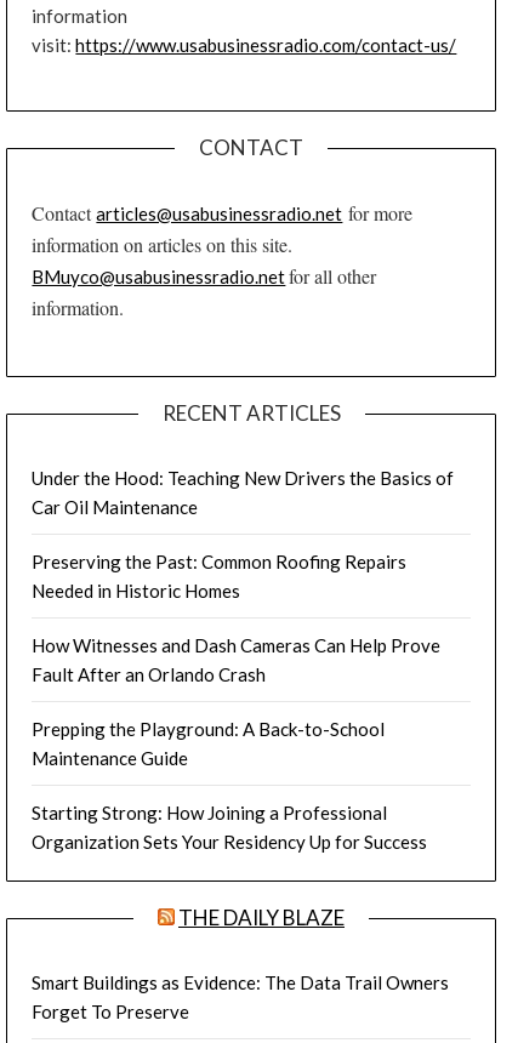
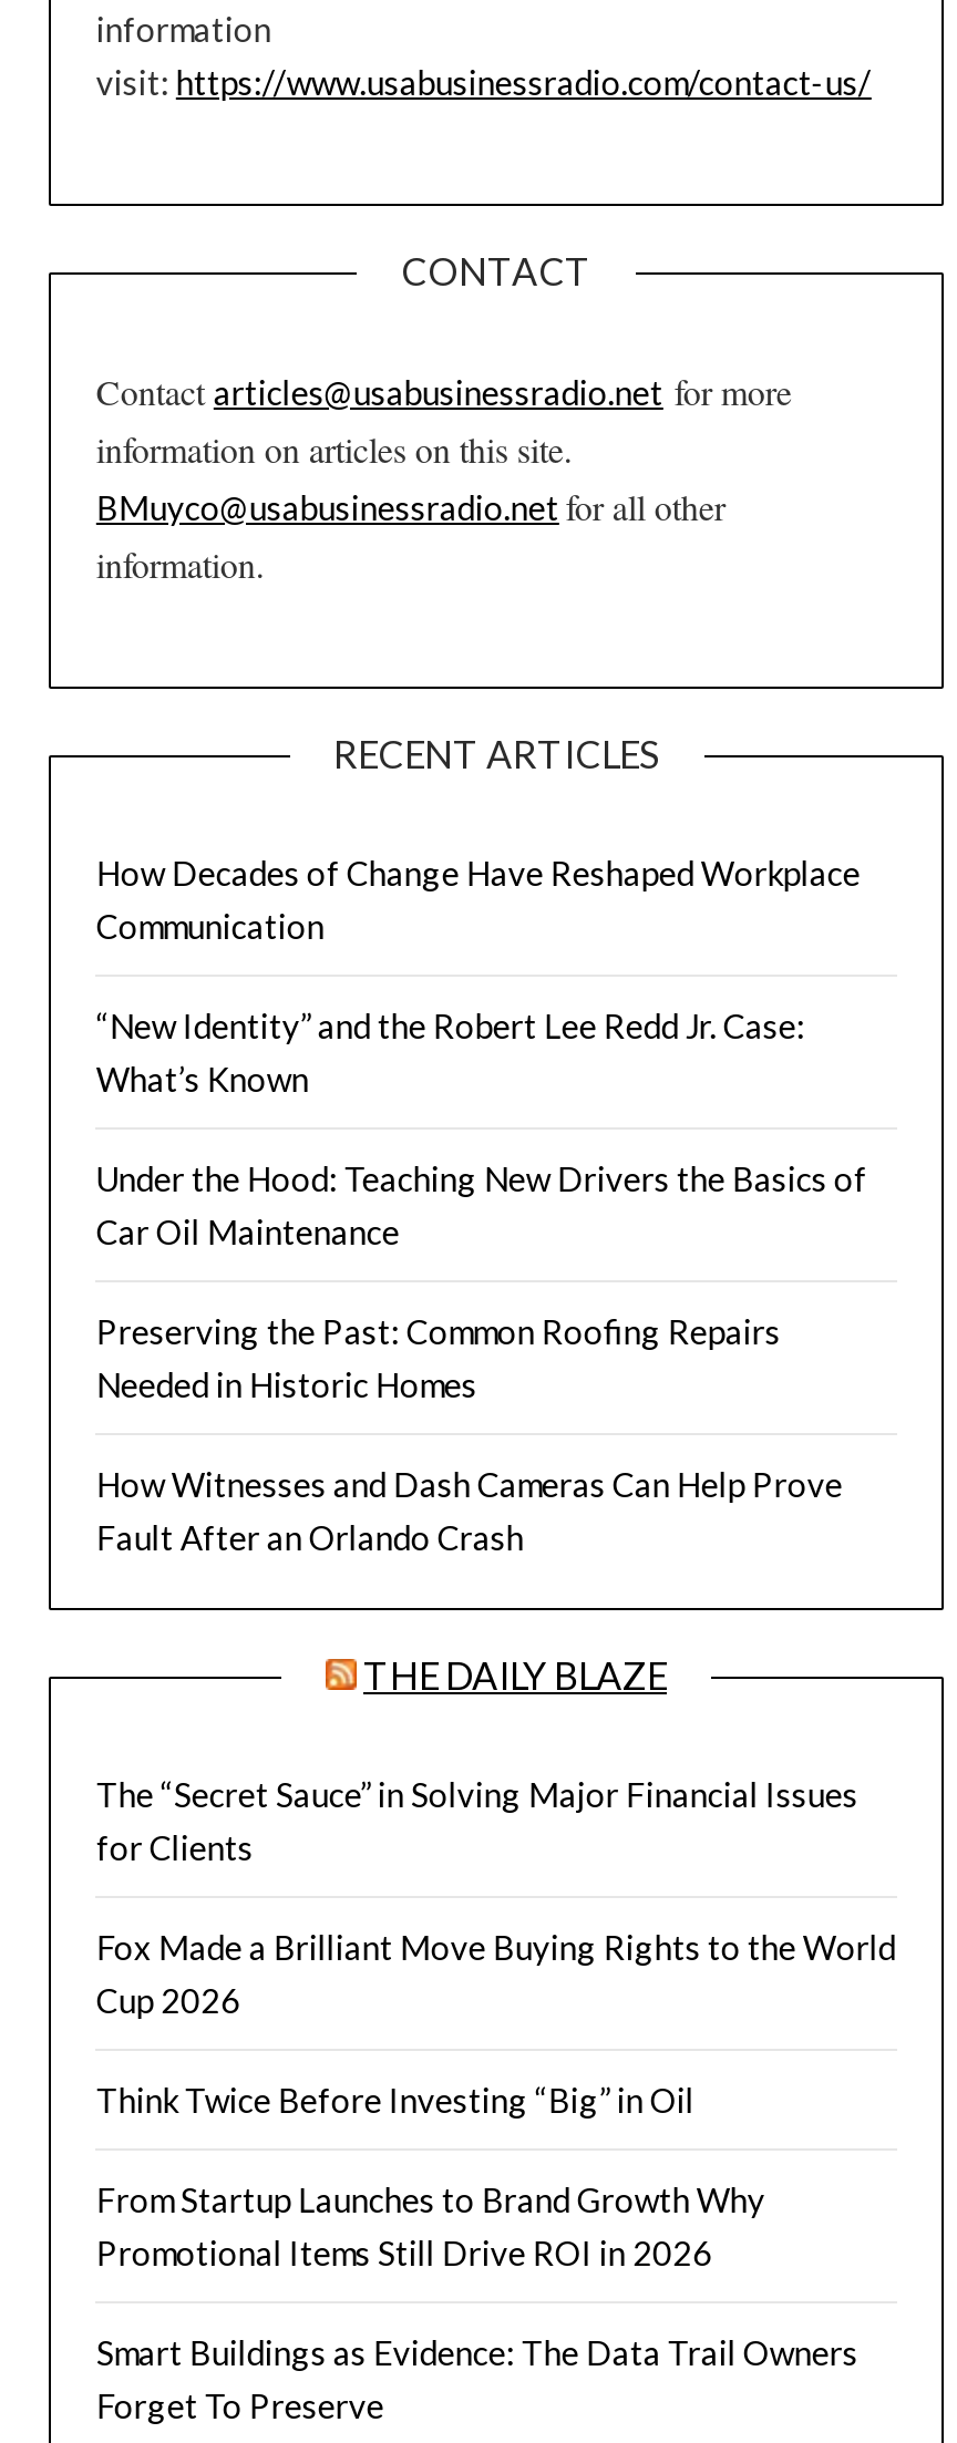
+ How Decades of Change Have Reshaped Workplace
+ Communication
+ “New Identity” and the Robert Lee Redd Jr. Case:
+ What’s Known

- Prepping the Playground: A Back-to-School
- Maintenance Guide
- Starting Strong: How Joining a Professional
- Organization Sets Your Residency Up for Success

+ The “Secret Sauce” in Solving Major Financial Issues
+ for Clients
+ Fox Made a Brilliant Move Buying Rights to the World
+ Cup 2026
+ Think Twice Before Investing “Big” in Oil
+ From Startup Launches to Brand Growth Why
+ Promotional Items Still Drive ROI in 2026
